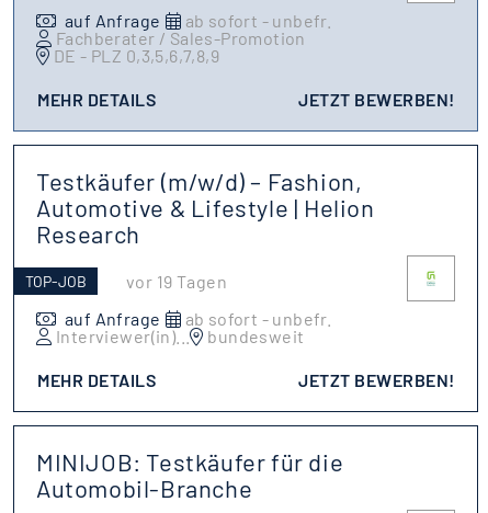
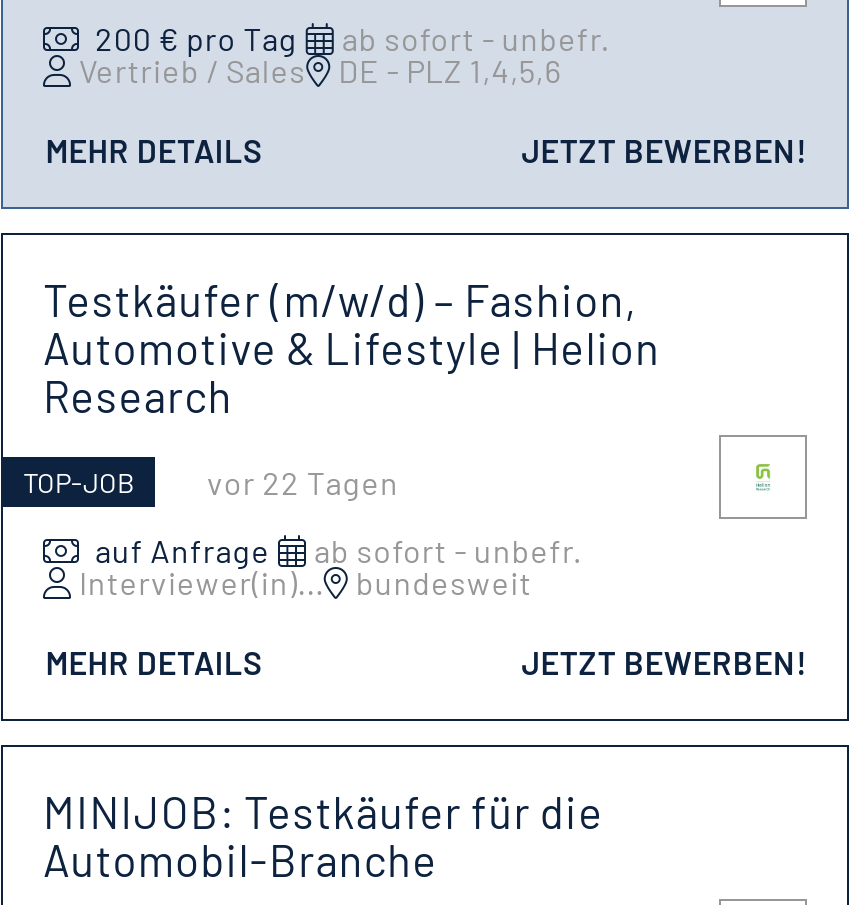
- auf Anfrage
+ 200 € pro Tag

- Fachberater / Sales-Promotion
- DE - PLZ 0,3,5,6,7,8,9
+ Vertrieb / Sales
+ DE - PLZ 1,4,5,6

- vor 19 Tagen
+ vor 22 Tagen
